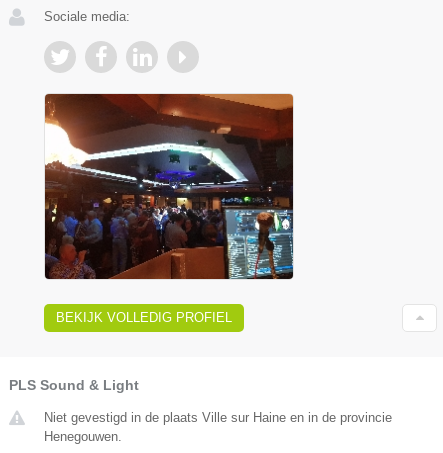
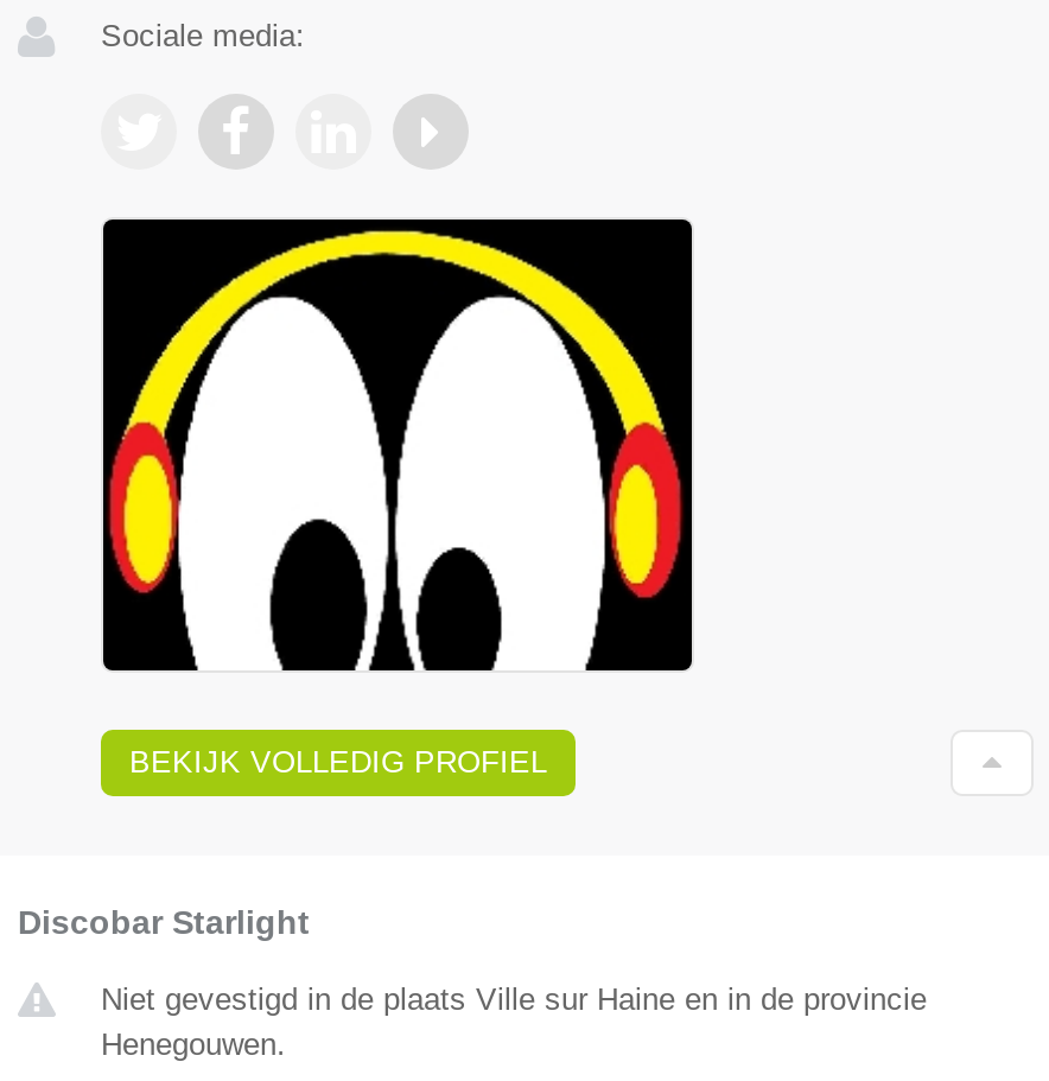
- [image]
+ [image]

- PLS Sound & Light
+ Discobar Starlight
